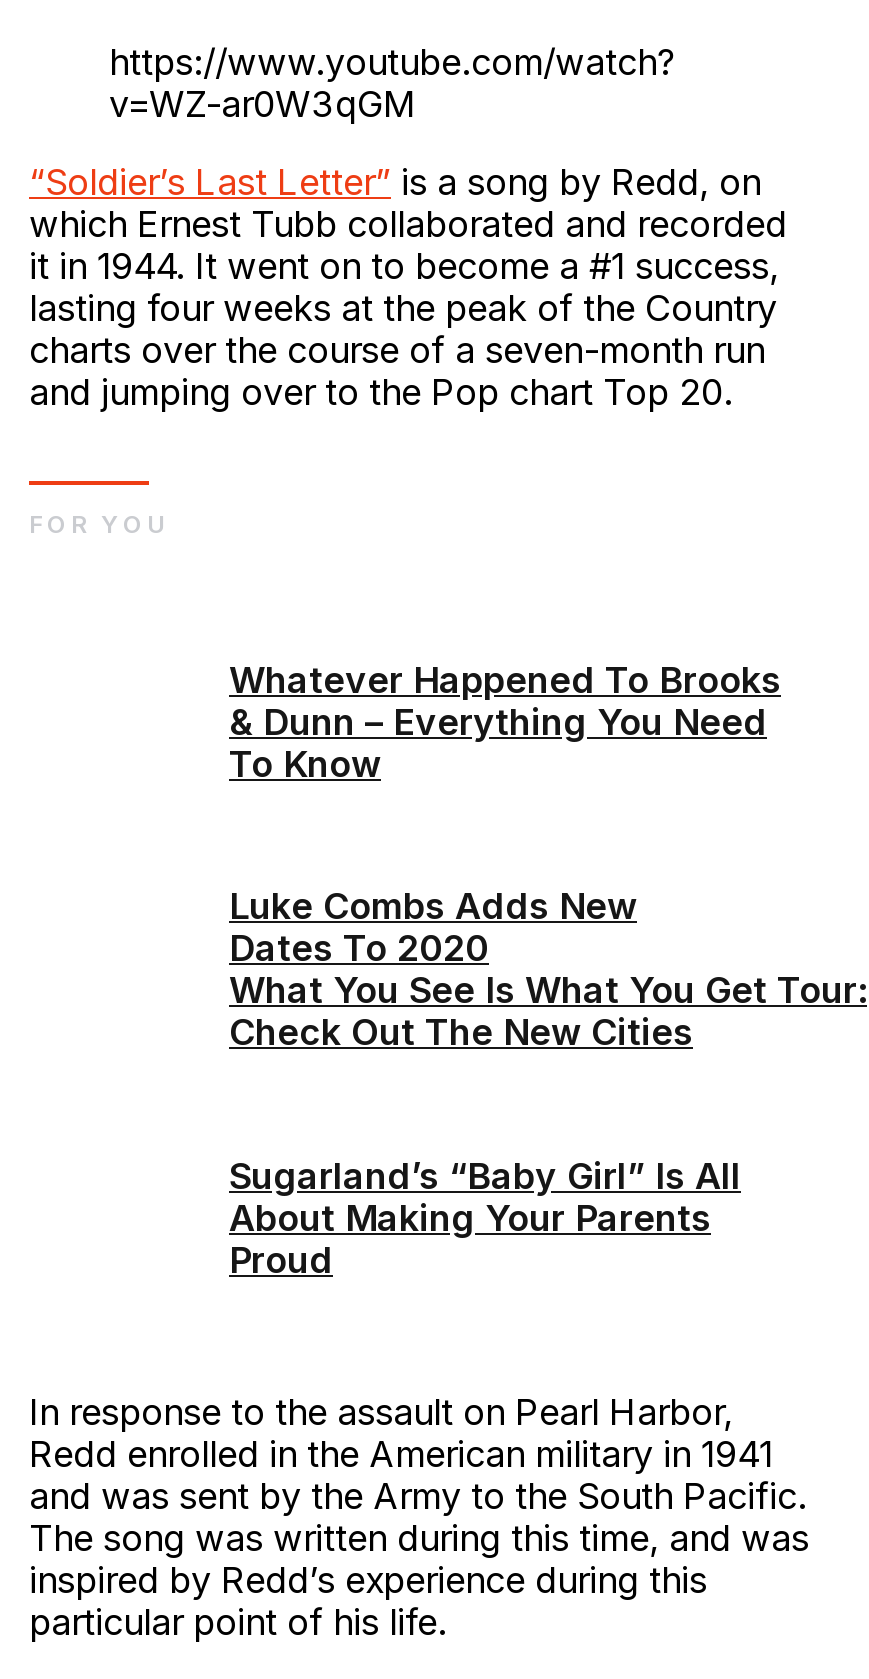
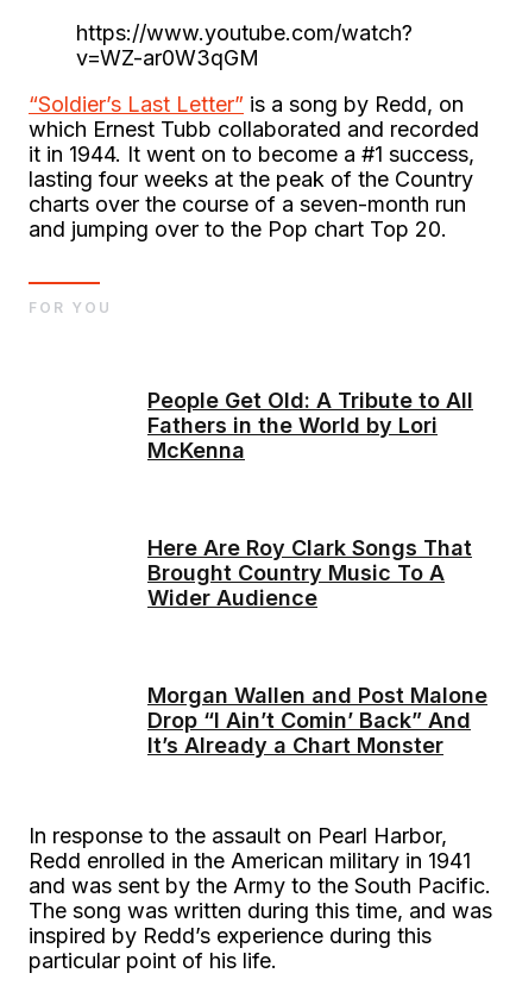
- Whatever Happened To Brooks
- & Dunn – Everything You Need
- To Know
+ People Get Old: A Tribute to All
+ Fathers in the World by Lori
+ McKenna

- Luke Combs Adds New
- Dates To 2020
- What You See Is What You Get Tour:
- Check Out The New Cities
+ Here Are Roy Clark Songs That
+ Brought Country Music To A
+ Wider Audience

- Sugarland’s “Baby Girl” Is All
- About Making Your Parents
- Proud
+ Morgan Wallen and Post Malone
+ Drop “I Ain’t Comin’ Back” And
+ It’s Already a Chart Monster
